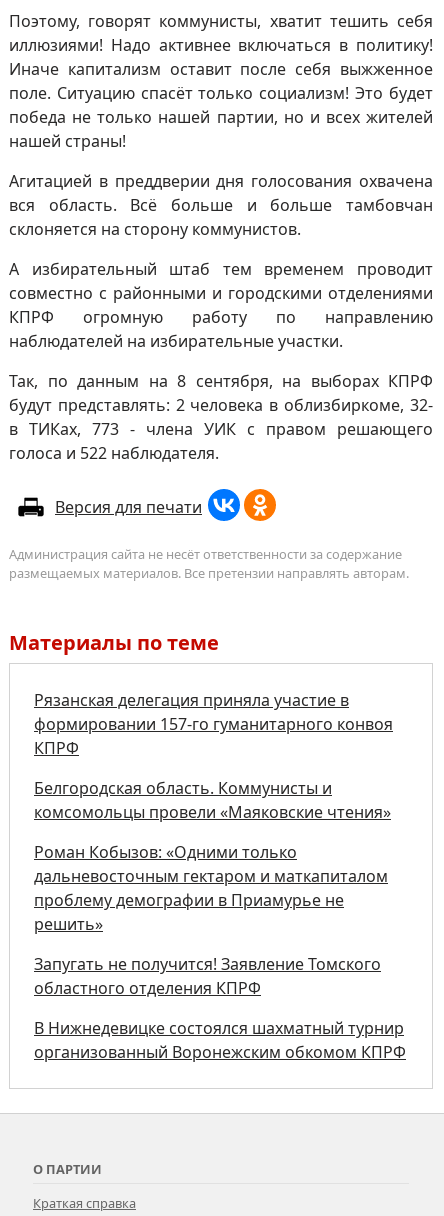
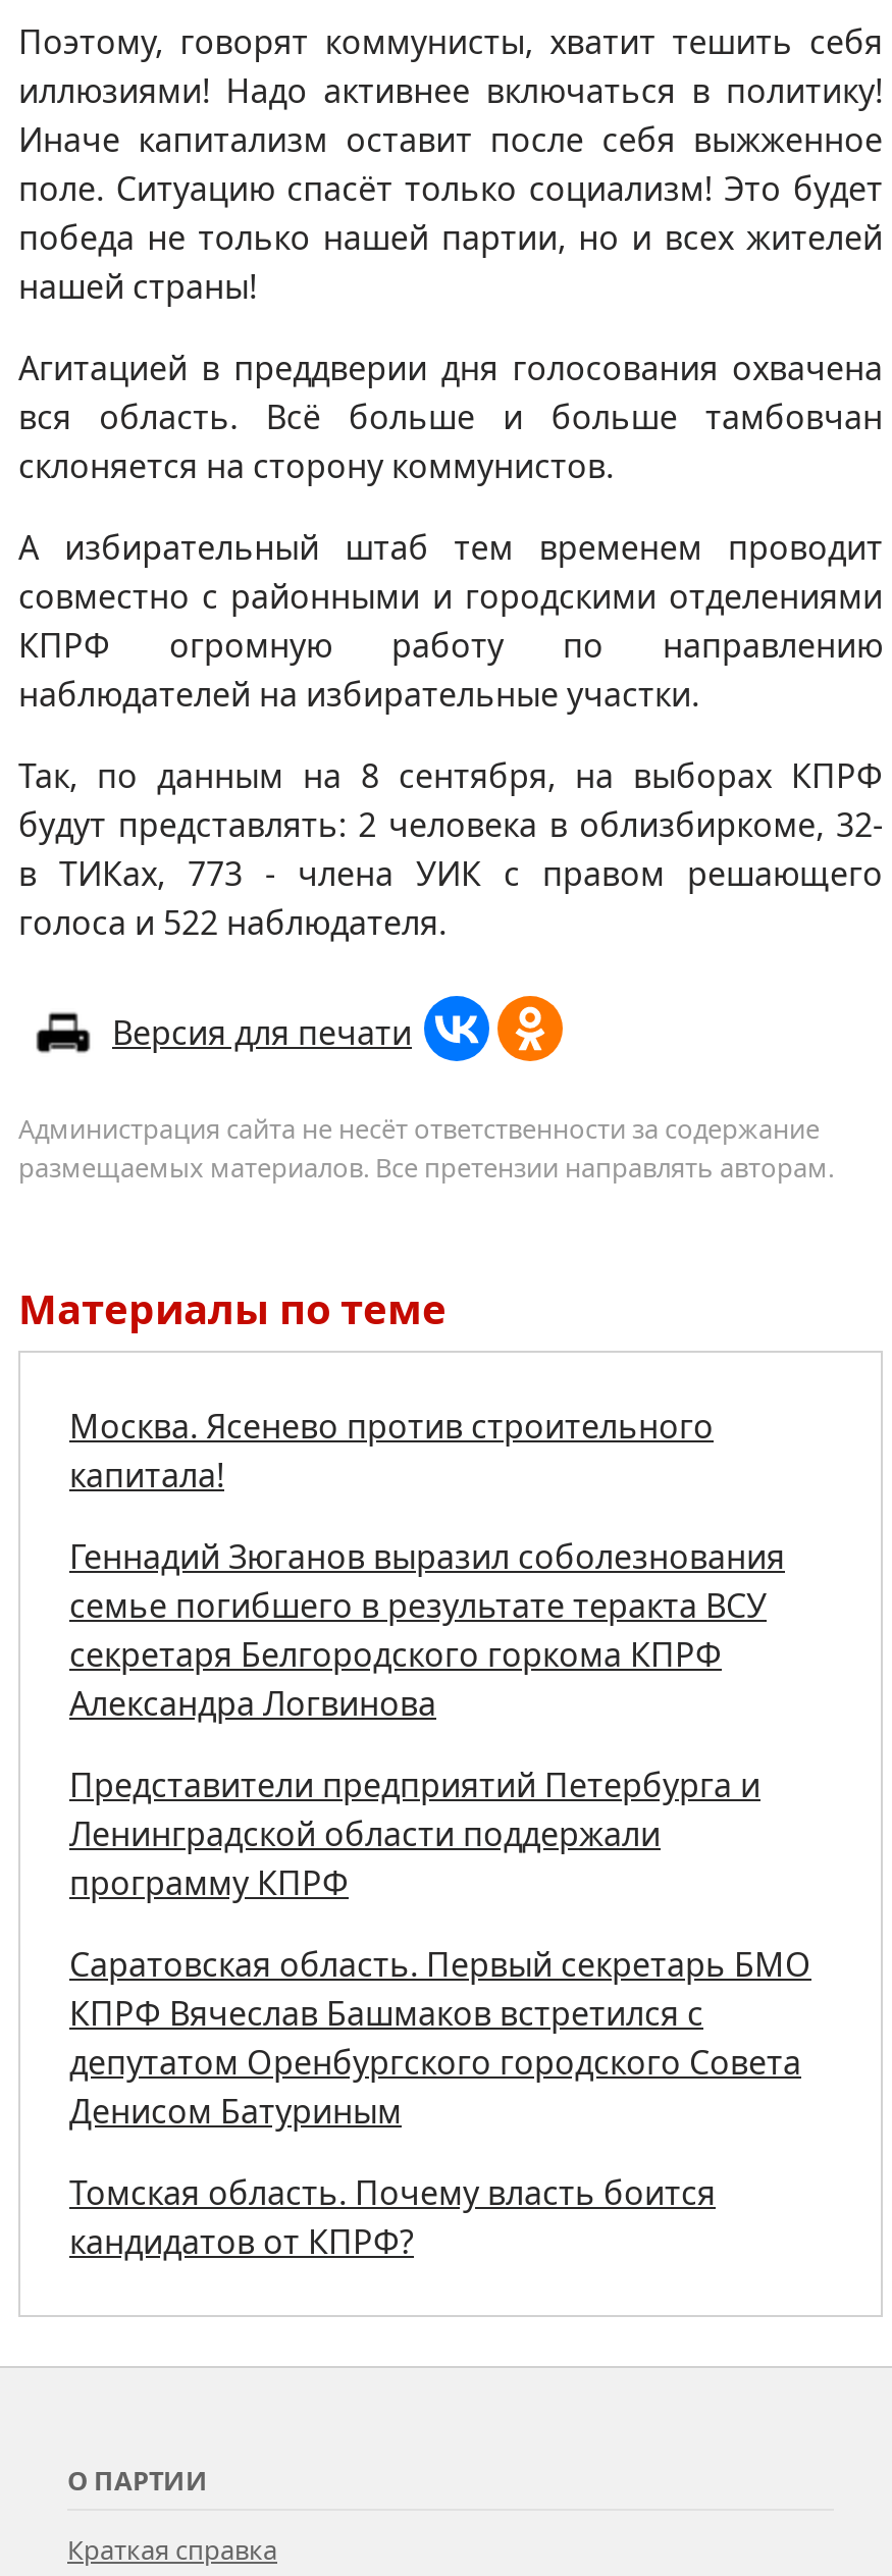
- Рязанская делегация приняла участие в
- формировании 157-го гуманитарного конвоя
- КПРФ
+ Москва. Ясенево против строительного
+ капитала!

- Белгородская область. Коммунисты и
- комсомольцы провели «Маяковские чтения»
+ Геннадий Зюганов выразил соболезнования
+ семье погибшего в результате теракта ВСУ
+ секретаря Белгородского горкома КПРФ
+ Александра Логвинова

- Роман Кобызов: «Одними только
- дальневосточным гектаром и маткапиталом
- проблему демографии в Приамурье не
- решить»
+ Представители предприятий Петербурга и
+ Ленинградской области поддержали
+ программу КПРФ

- Запугать не получится! Заявление Томского
- областного отделения КПРФ
+ Саратовская область. Первый секретарь БМО
+ КПРФ Вячеслав Башмаков встретился с
+ депутатом Оренбургского городского Совета
+ Денисом Батуриным

- В Нижнедевицке состоялся шахматный турнир
- организованный Воронежским обкомом КПРФ
+ Томская область. Почему власть боится
+ кандидатов от КПРФ?
